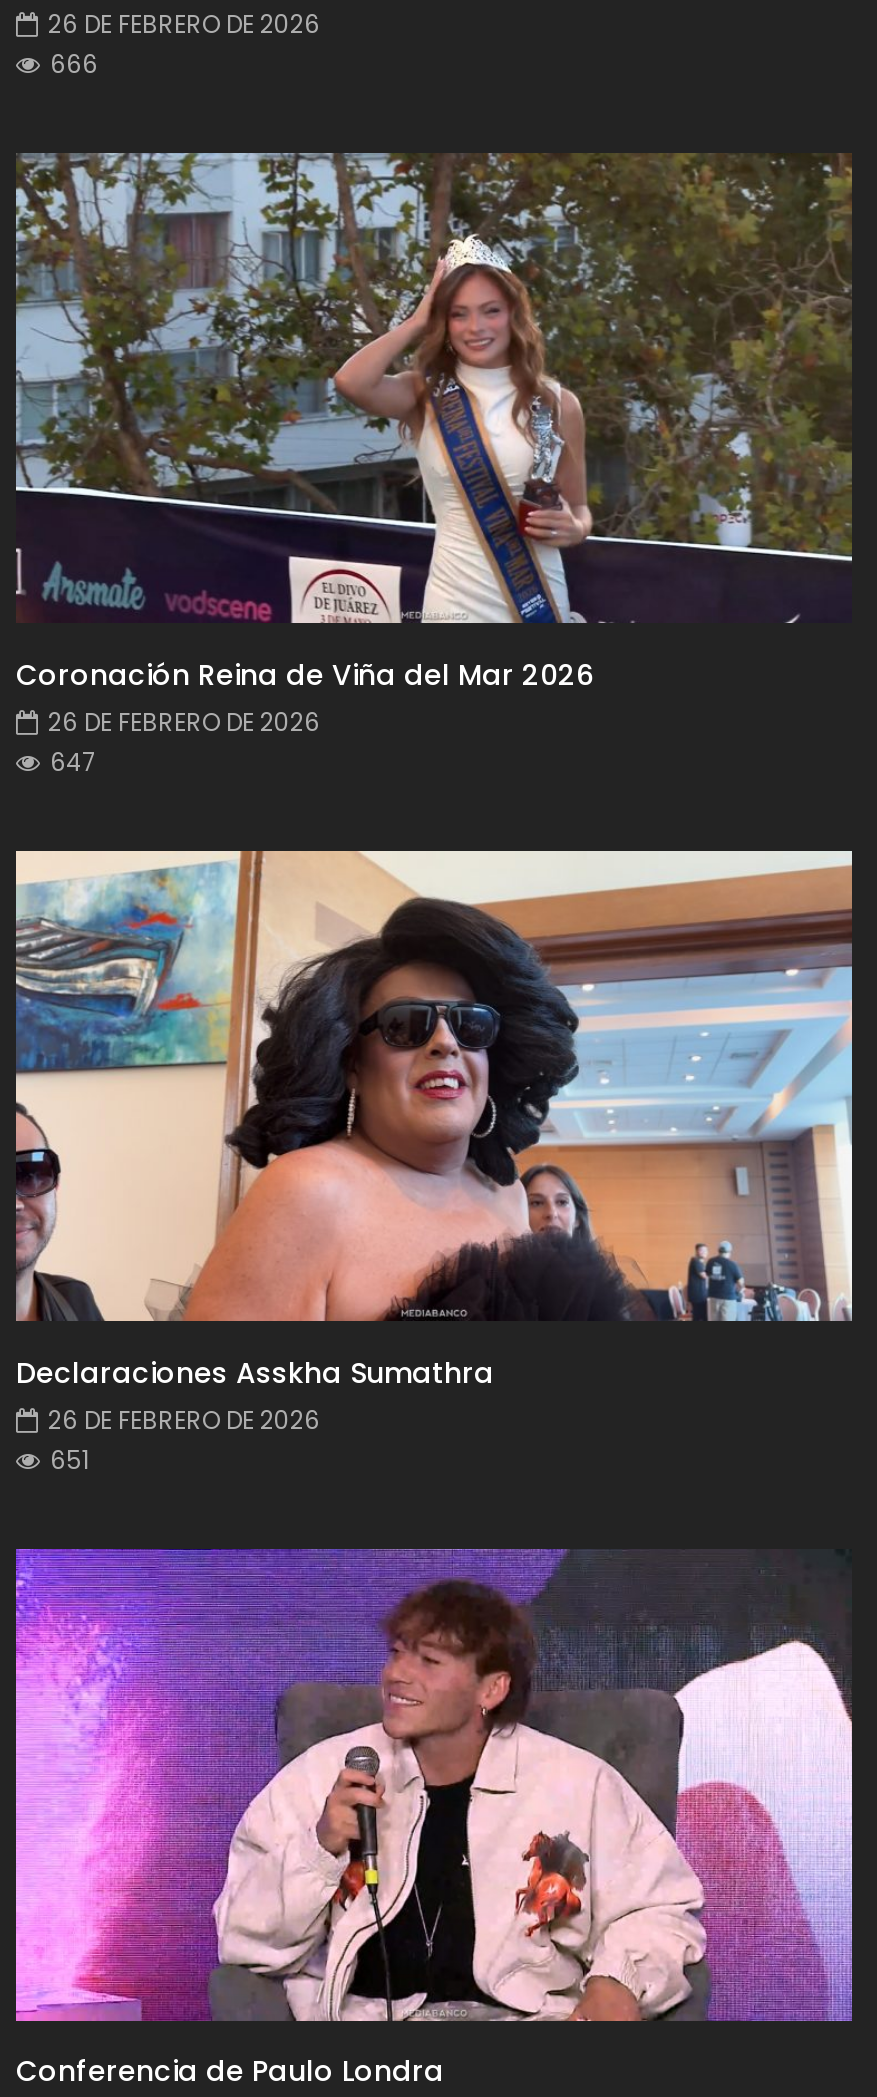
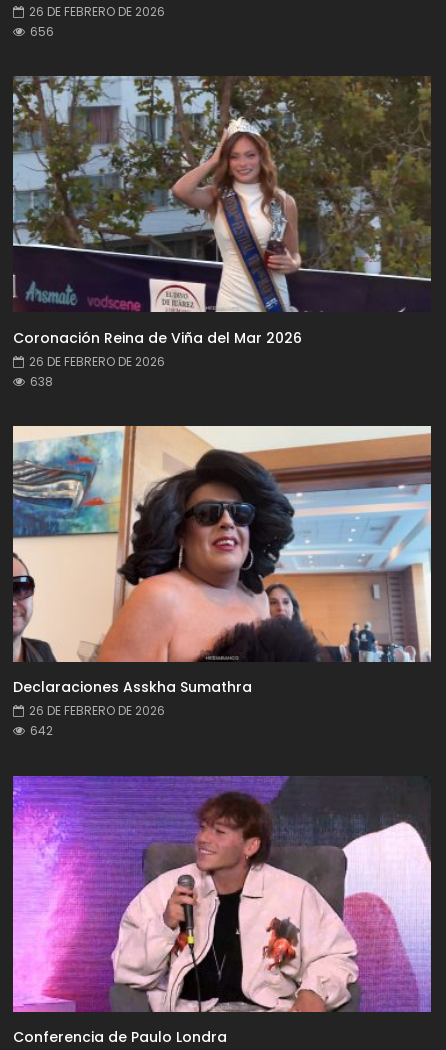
- 666
+ 656

- 647
+ 638

- 651
+ 642
